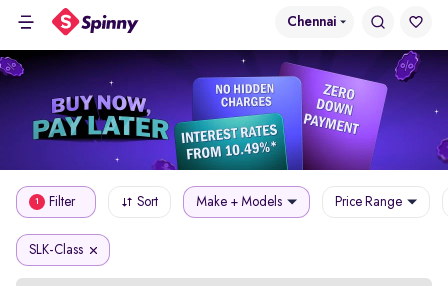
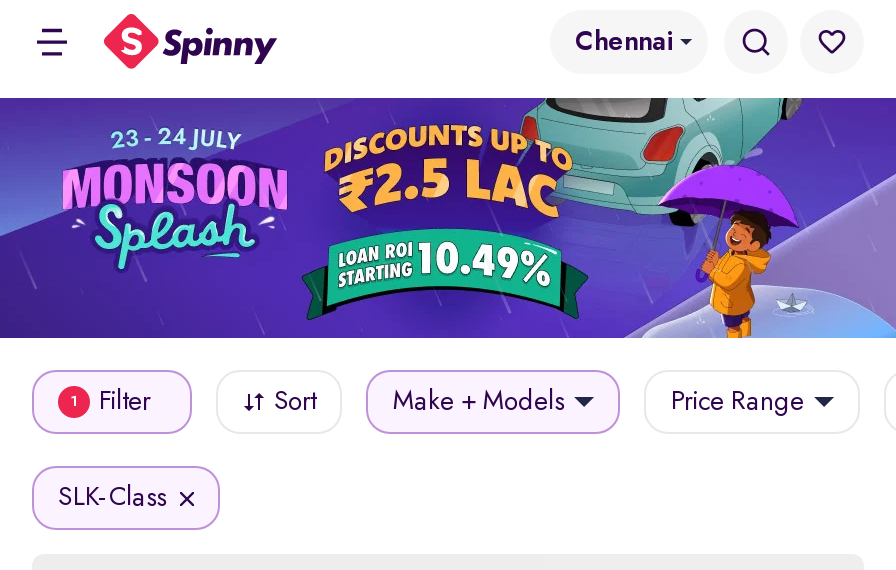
- [image]
+ [image]
